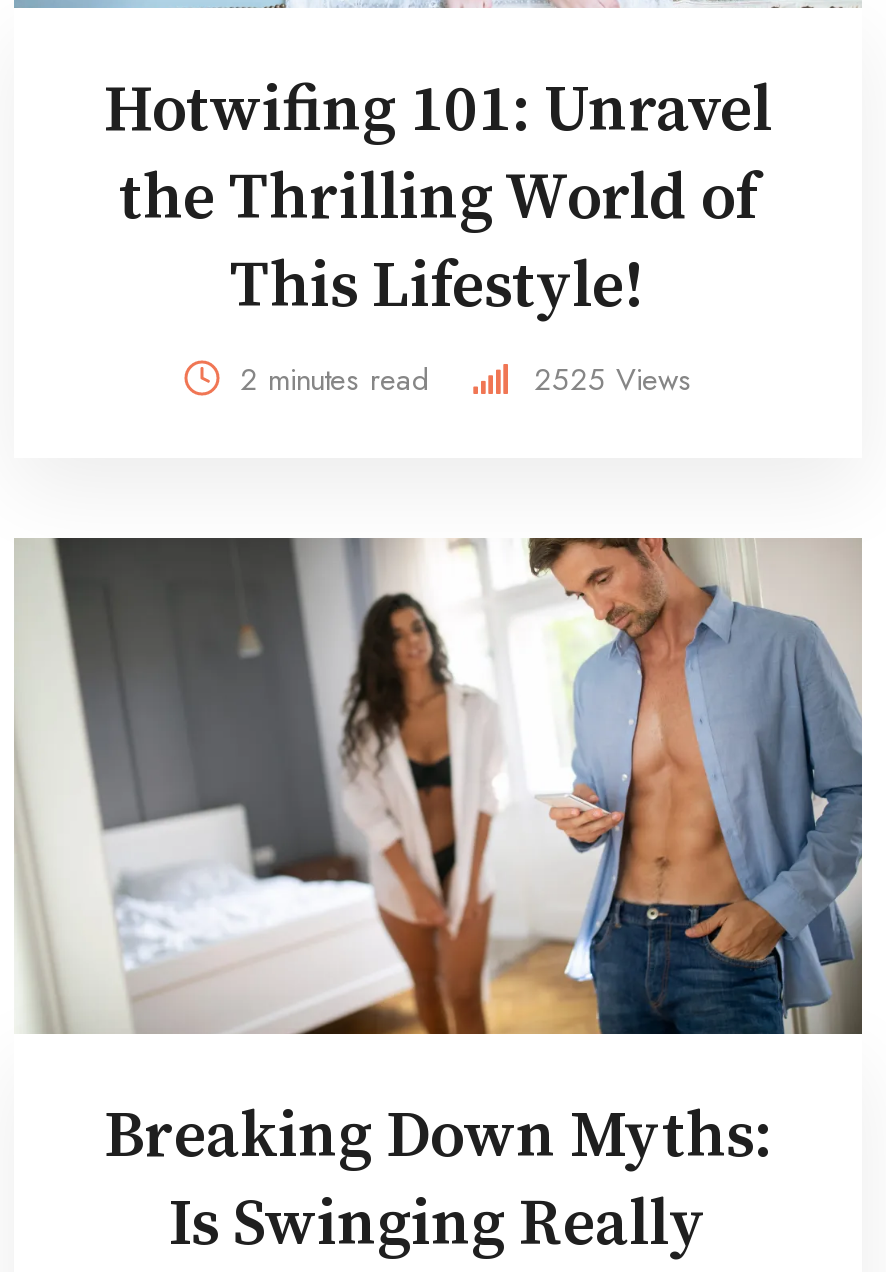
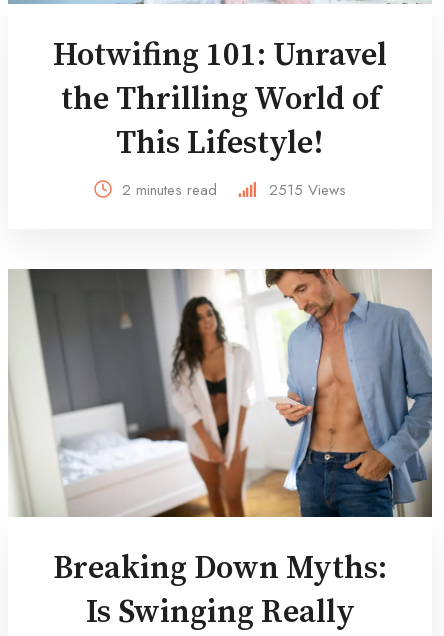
- 2525 Views
+ 2515 Views
